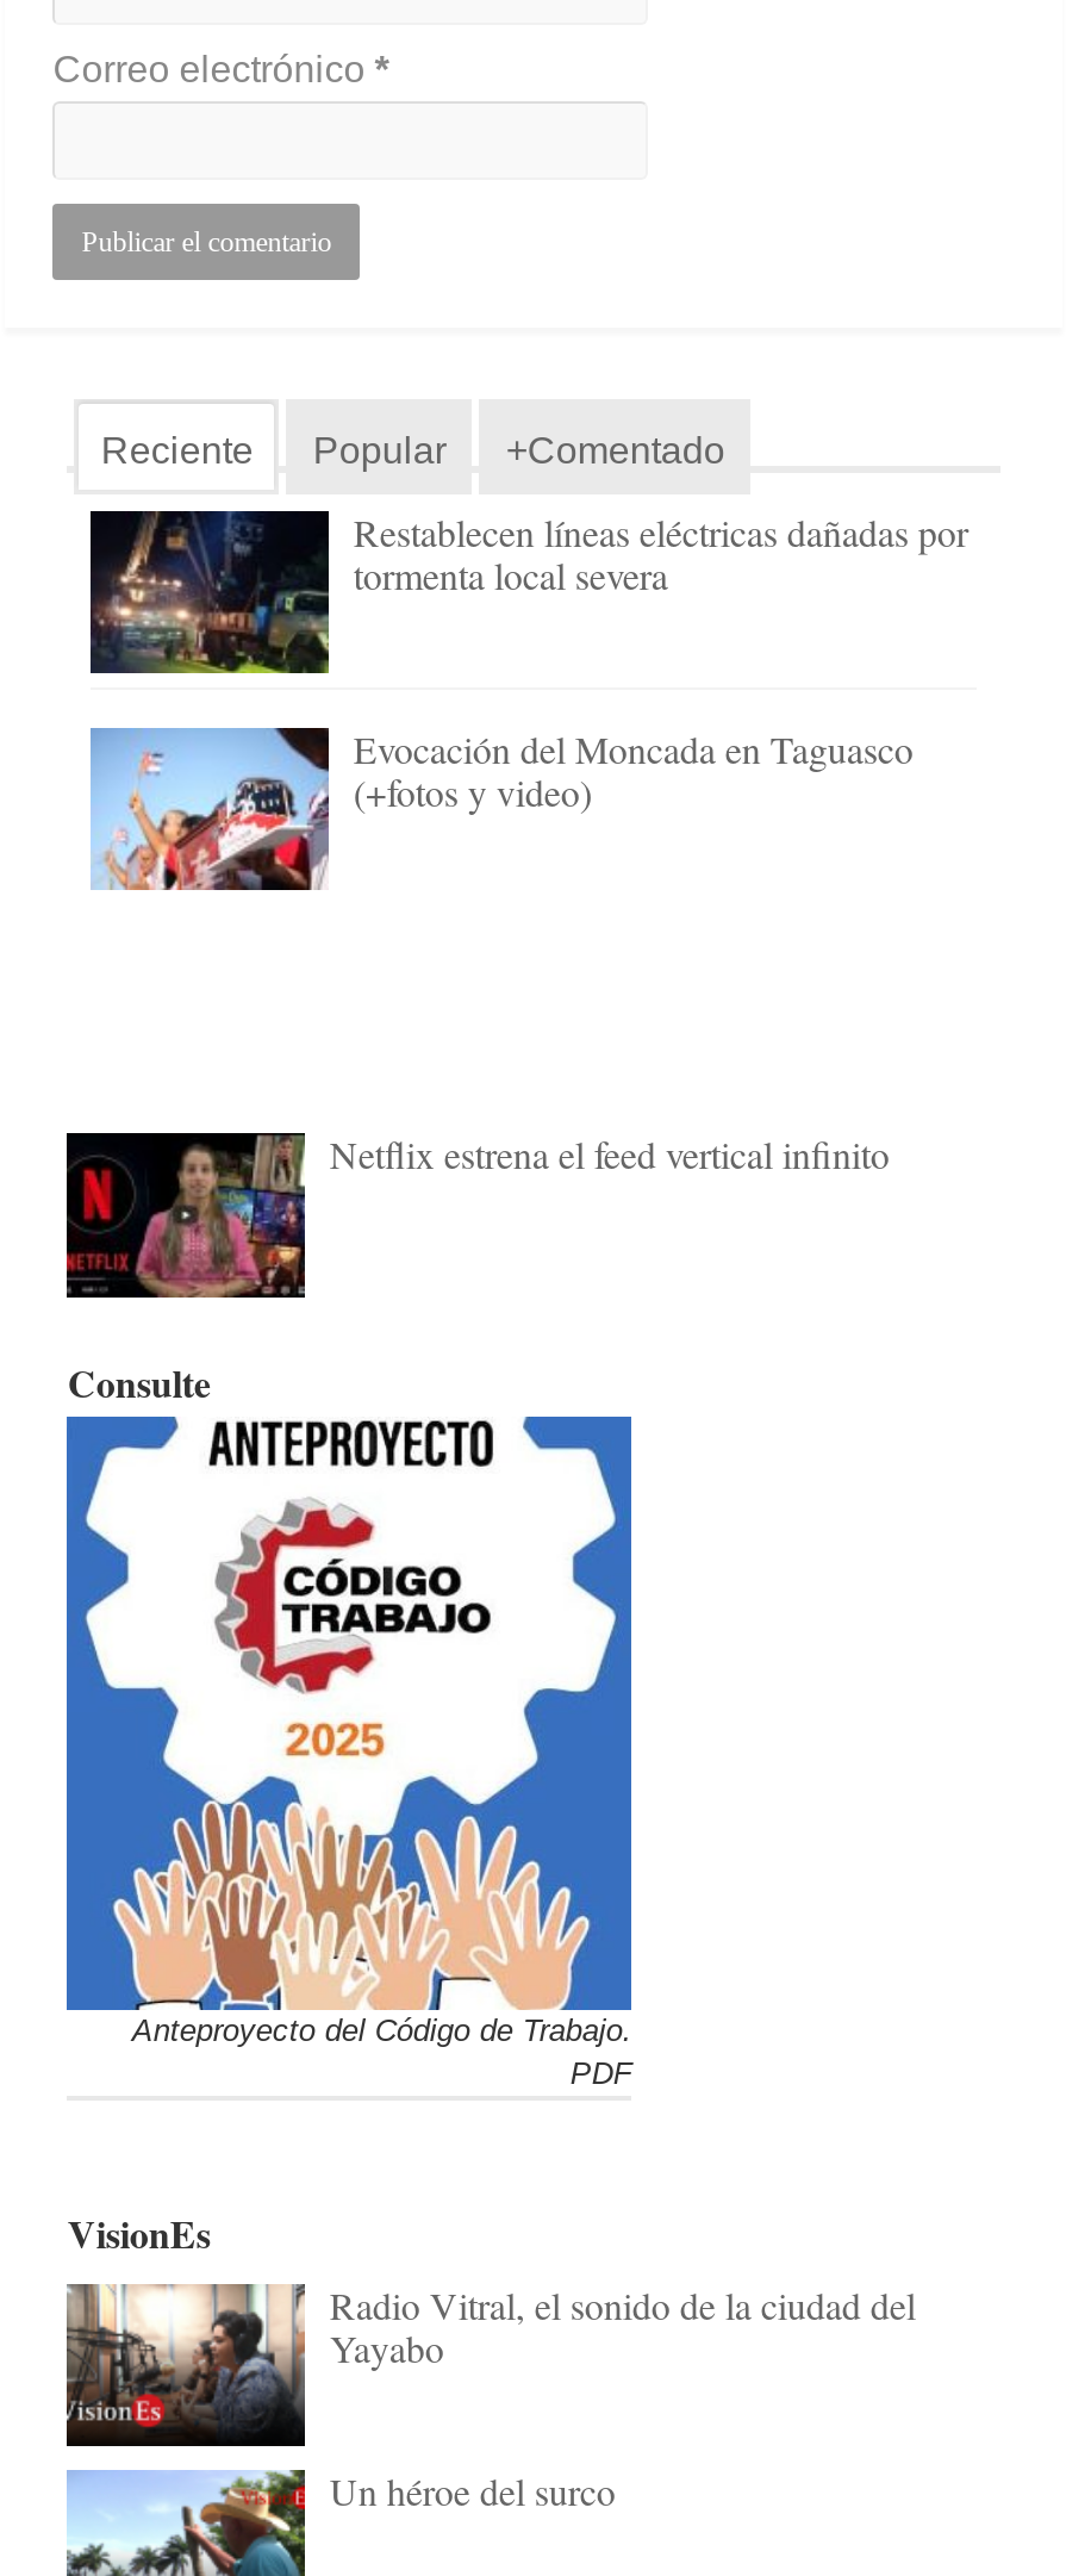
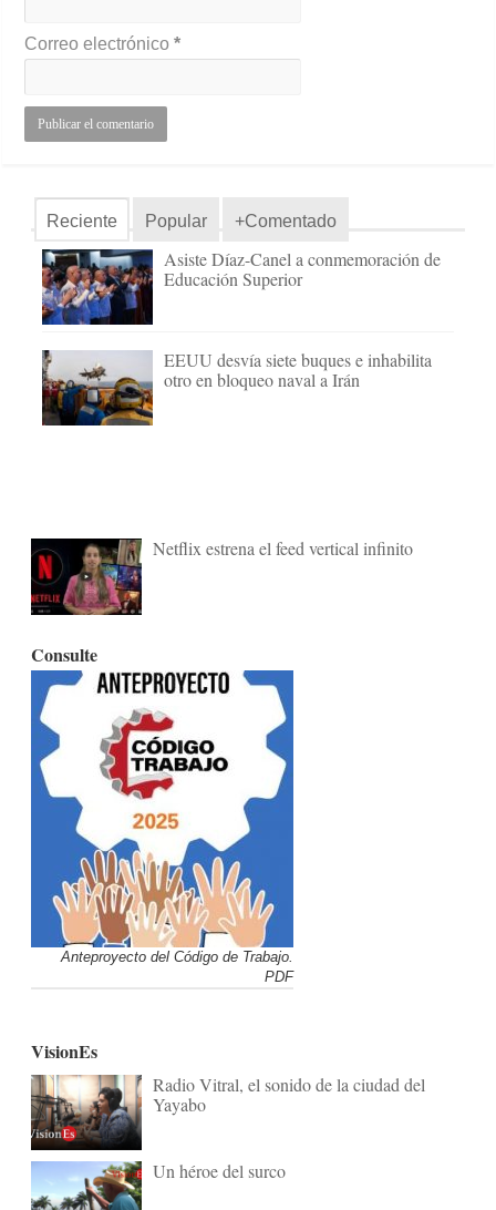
- [image]
- Restablecen líneas eléctricas dañadas por
- tormenta local severa
+ [image]
+ Asiste Díaz-Canel a conmemoración de
+ Educación Superior

- [image]
- Evocación del Moncada en Taguasco
- (+fotos y video)
+ [image]
+ EEUU desvía siete buques e inhabilita
+ otro en bloqueo naval a Irán
